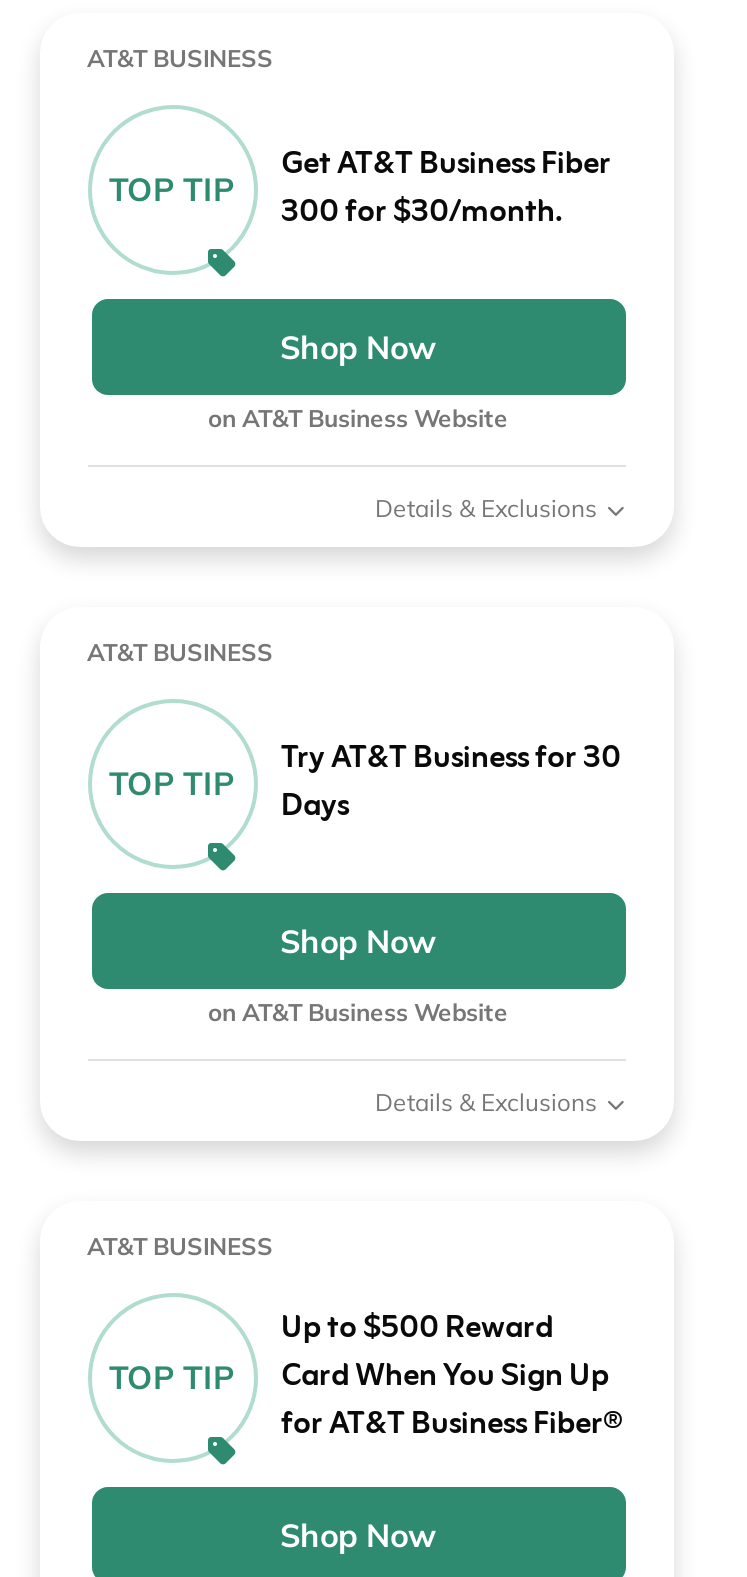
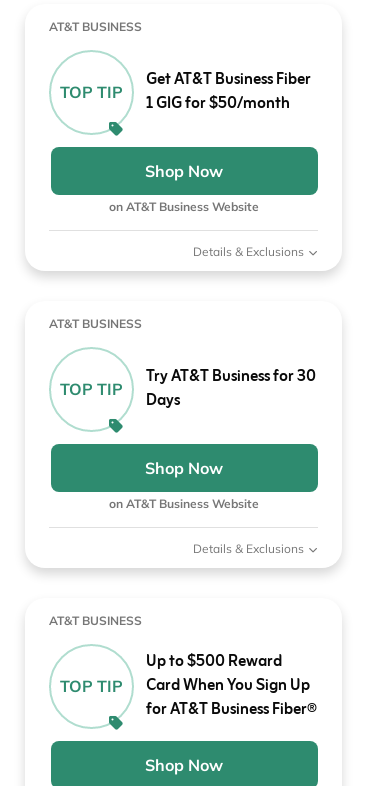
- TOP TIP 300 for $30/month. Get AT&T Business Fiber
+ TOP TIP 1 GIG for $50/month Get AT&T Business Fiber
